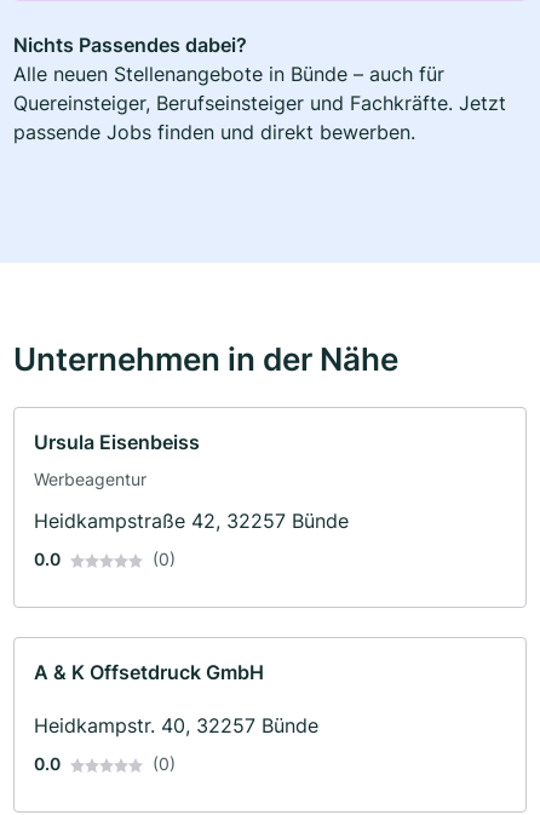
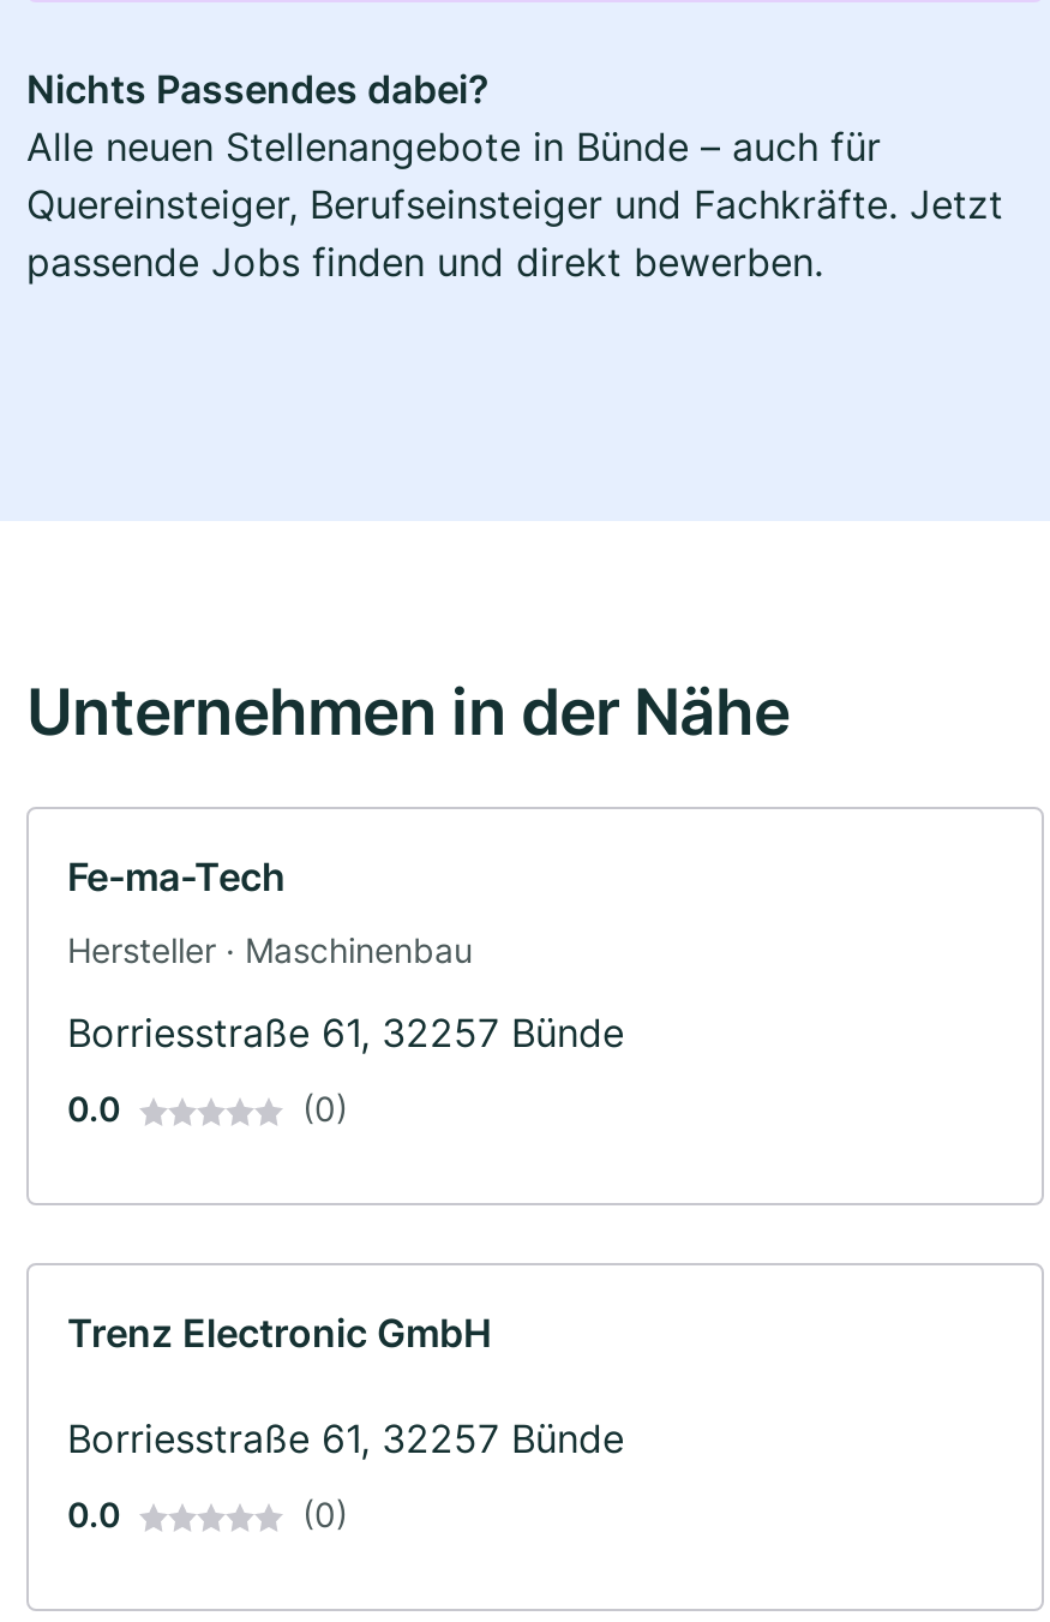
- Ursula Eisenbeiss
+ Fe-ma-Tech

- Werbeagentur
+ Hersteller · Maschinenbau

- Heidkampstraße 42, 32257 Bünde
+ Borriesstraße 61, 32257 Bünde

- A & K Offsetdruck GmbH
+ Trenz Electronic GmbH

- Heidkampstr. 40, 32257 Bünde
+ Borriesstraße 61, 32257 Bünde
